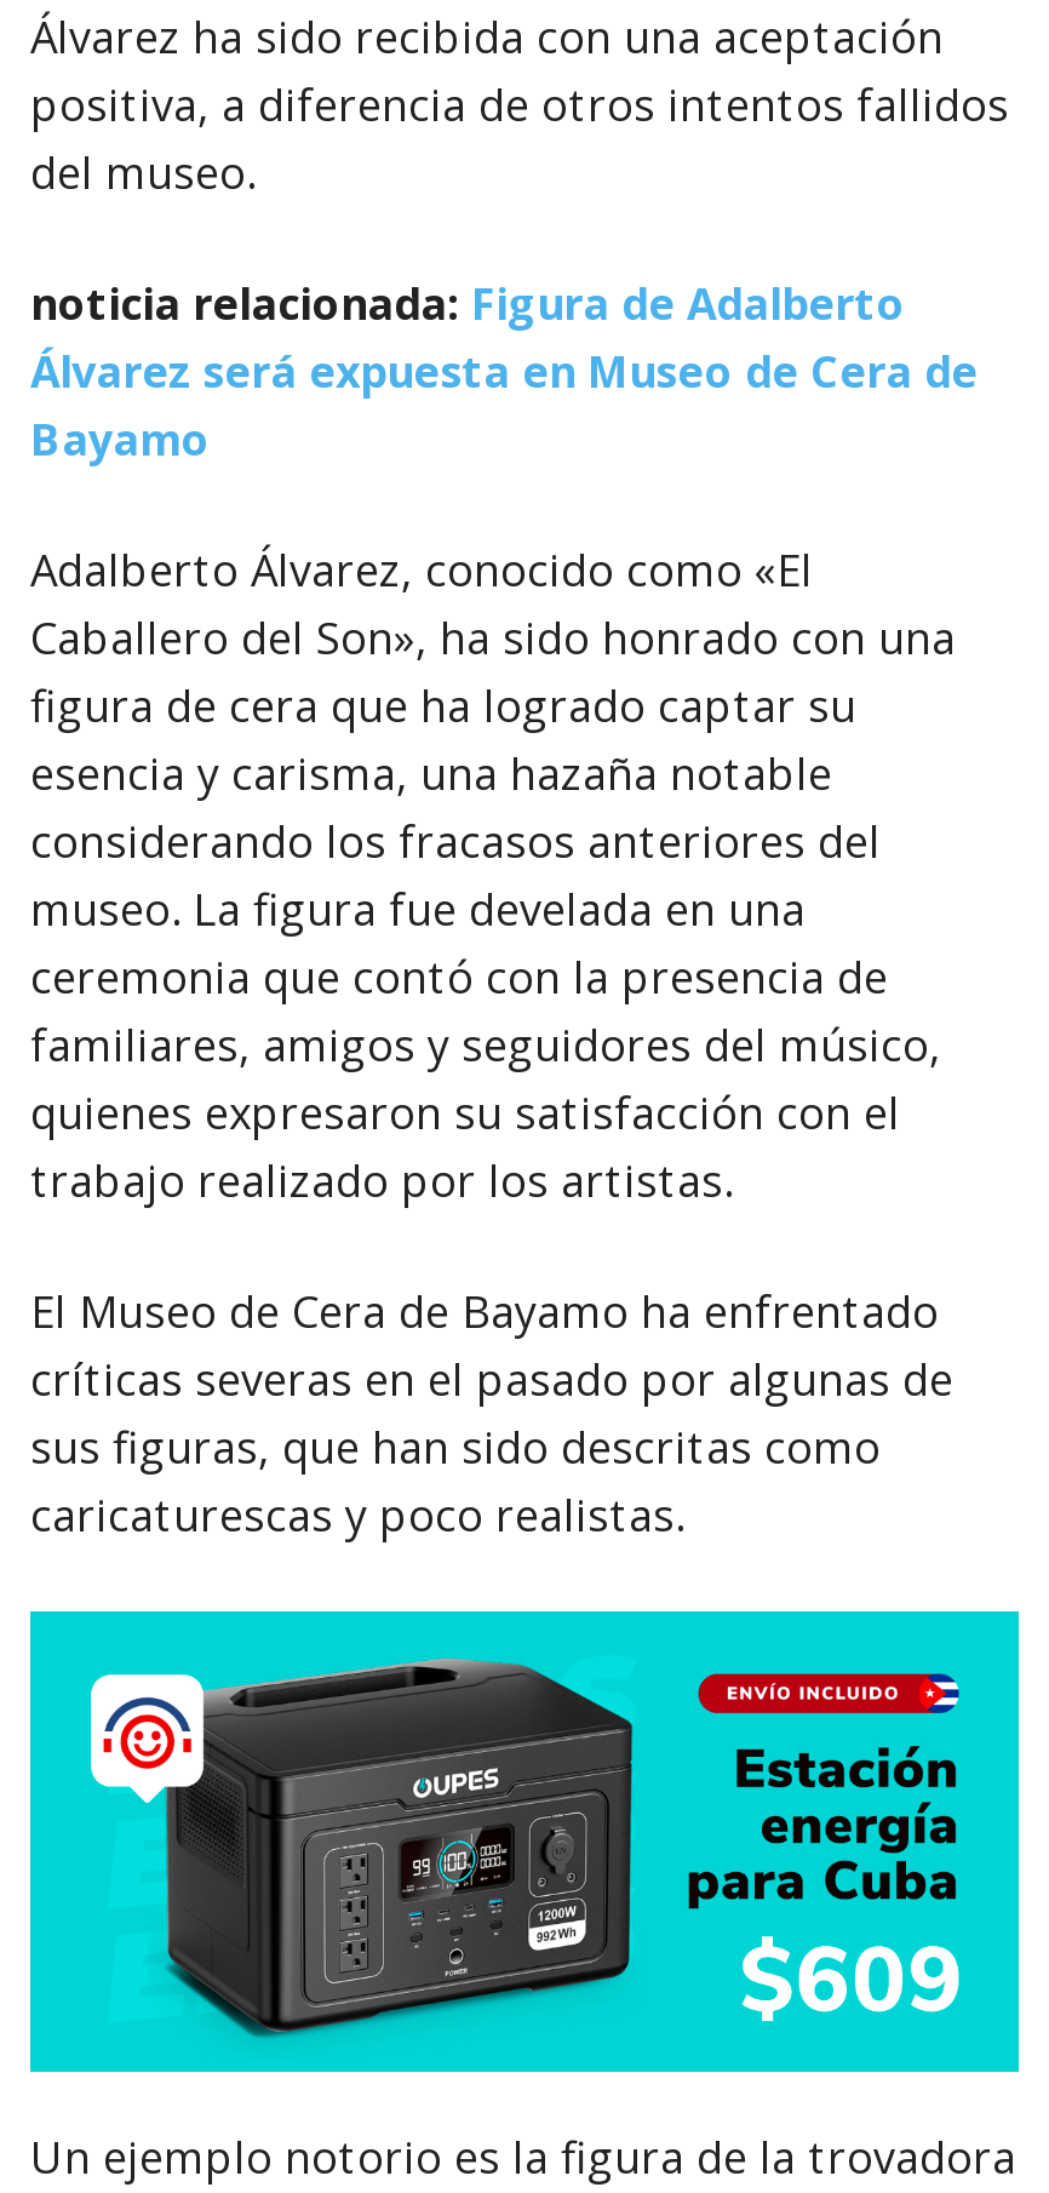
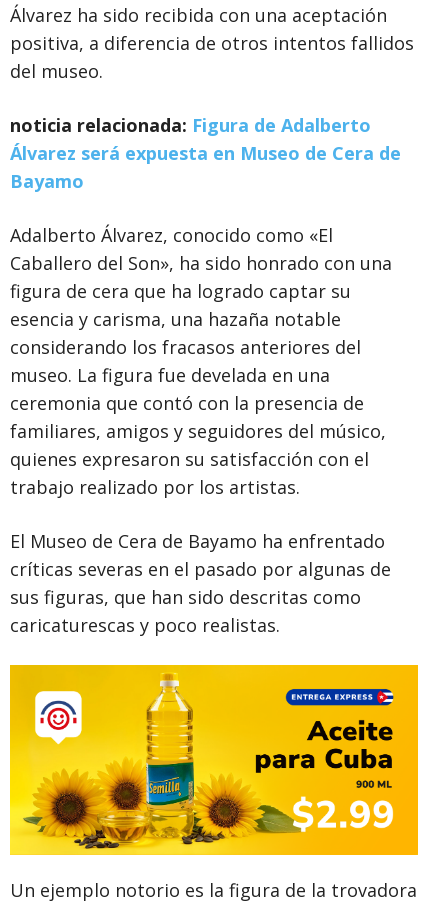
- [image]
+ [image]
